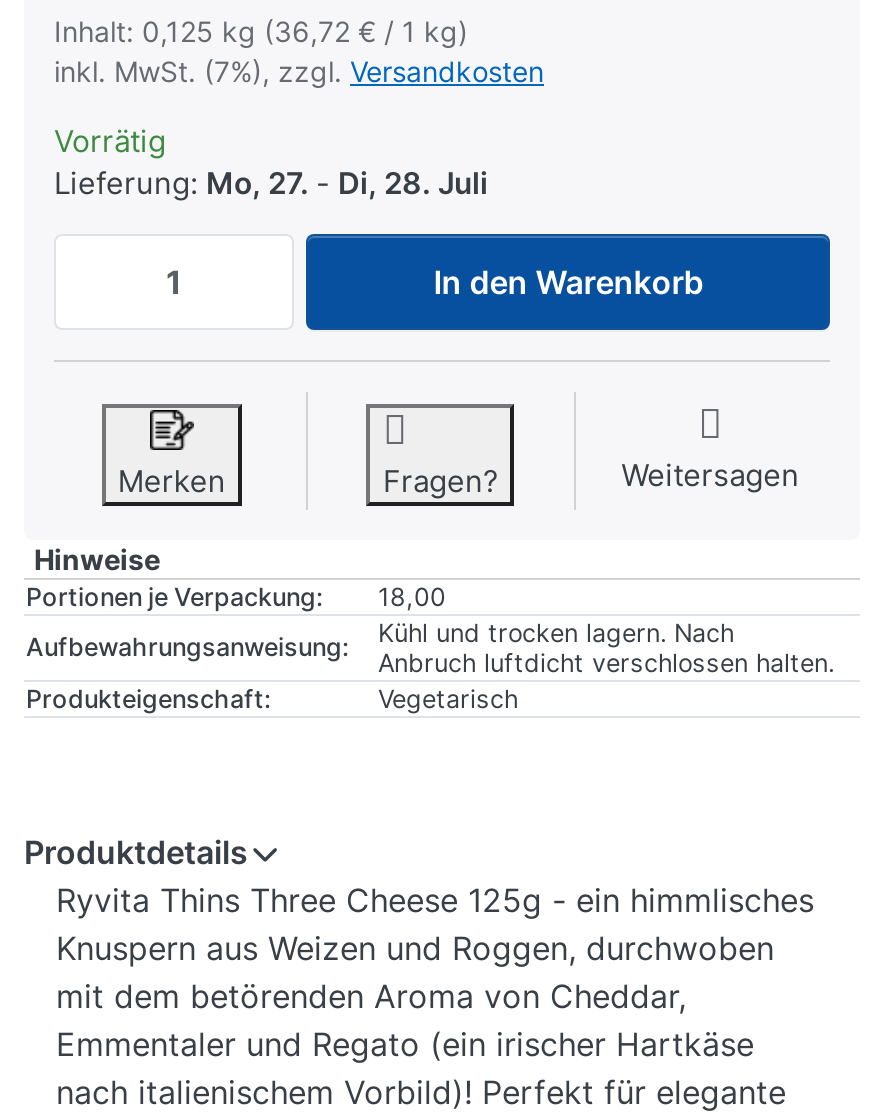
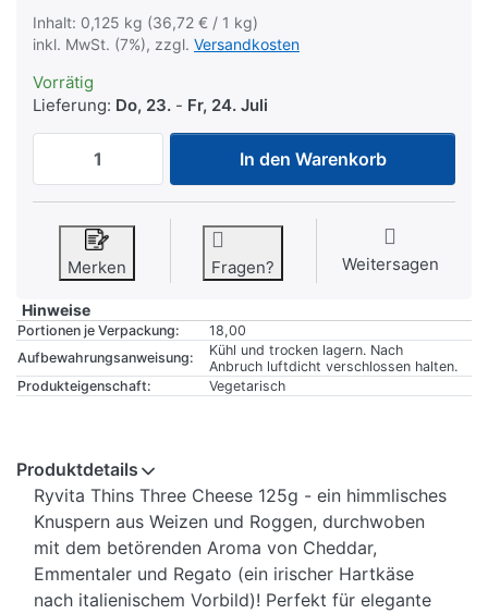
- Lieferung: Mo, 27. - Di, 28. Juli
+ Lieferung: Do, 23. - Fr, 24. Juli
